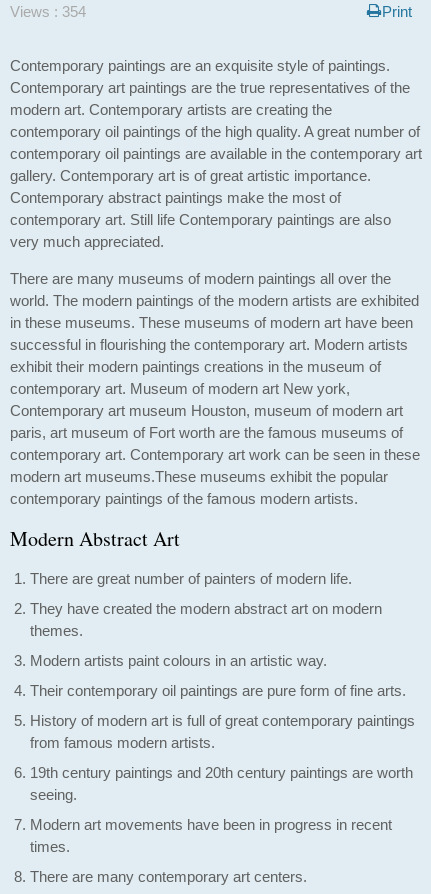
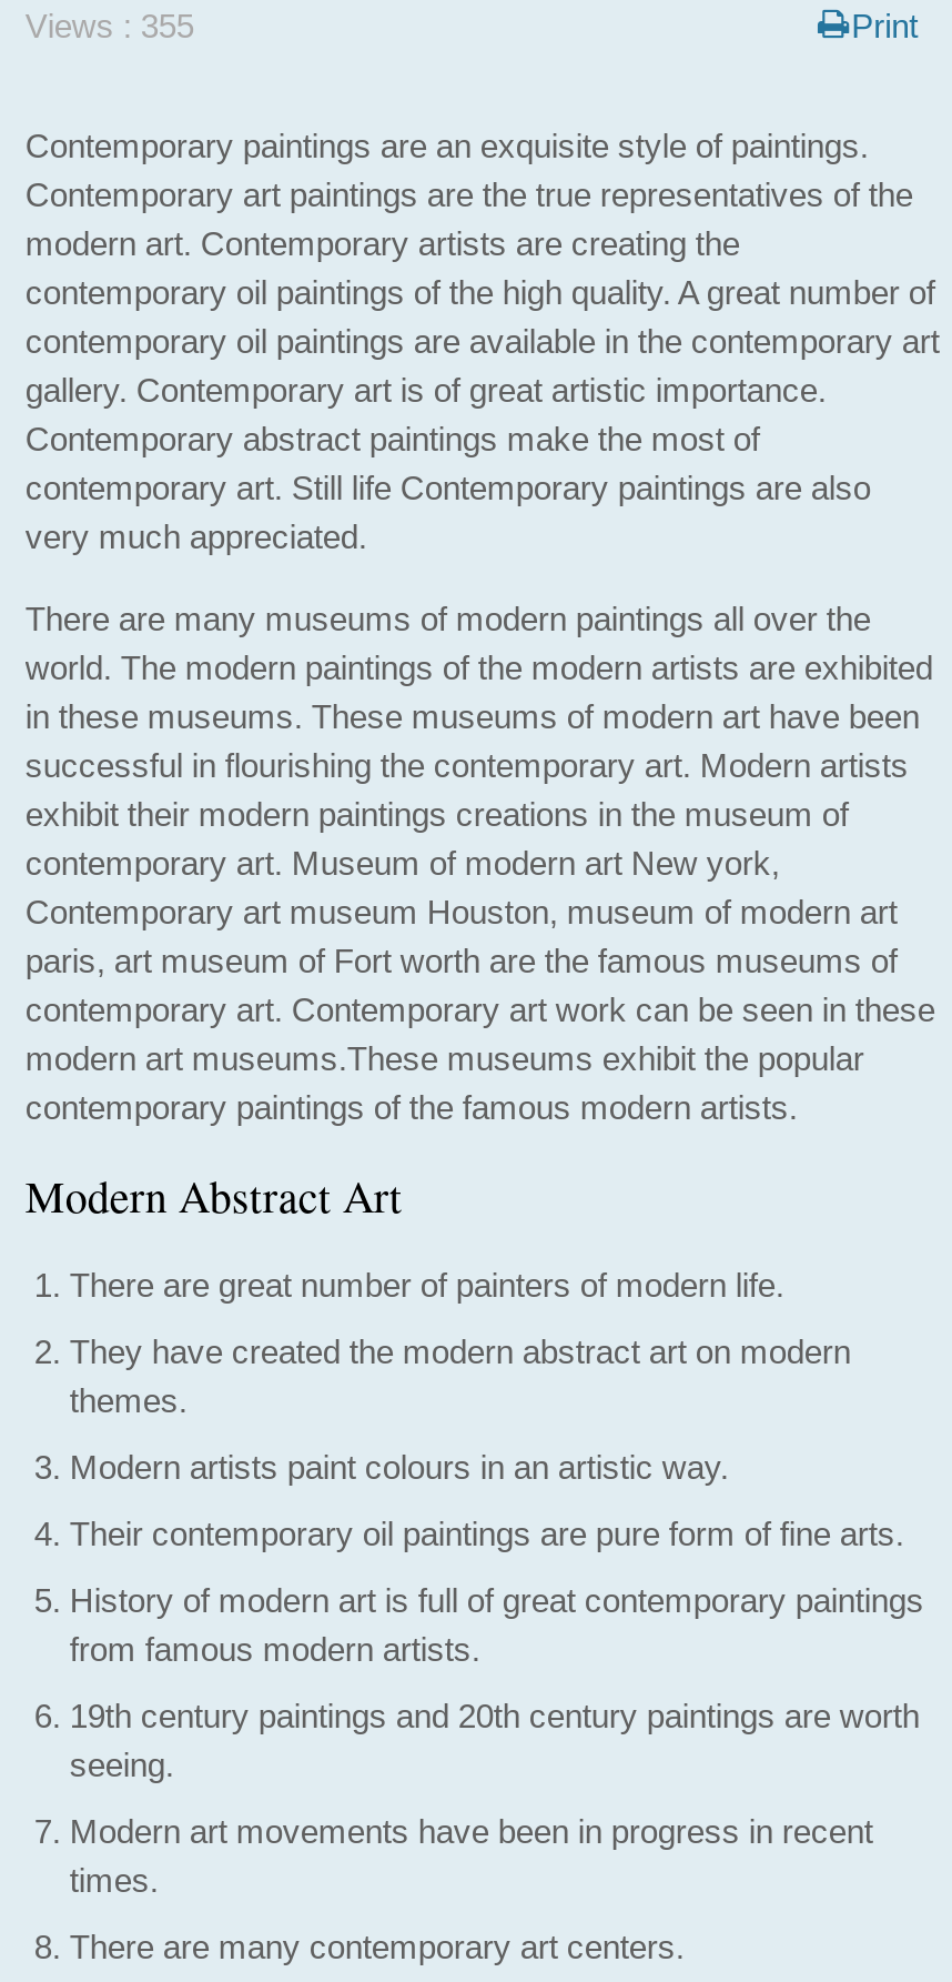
- Views : 354
+ Views : 355
